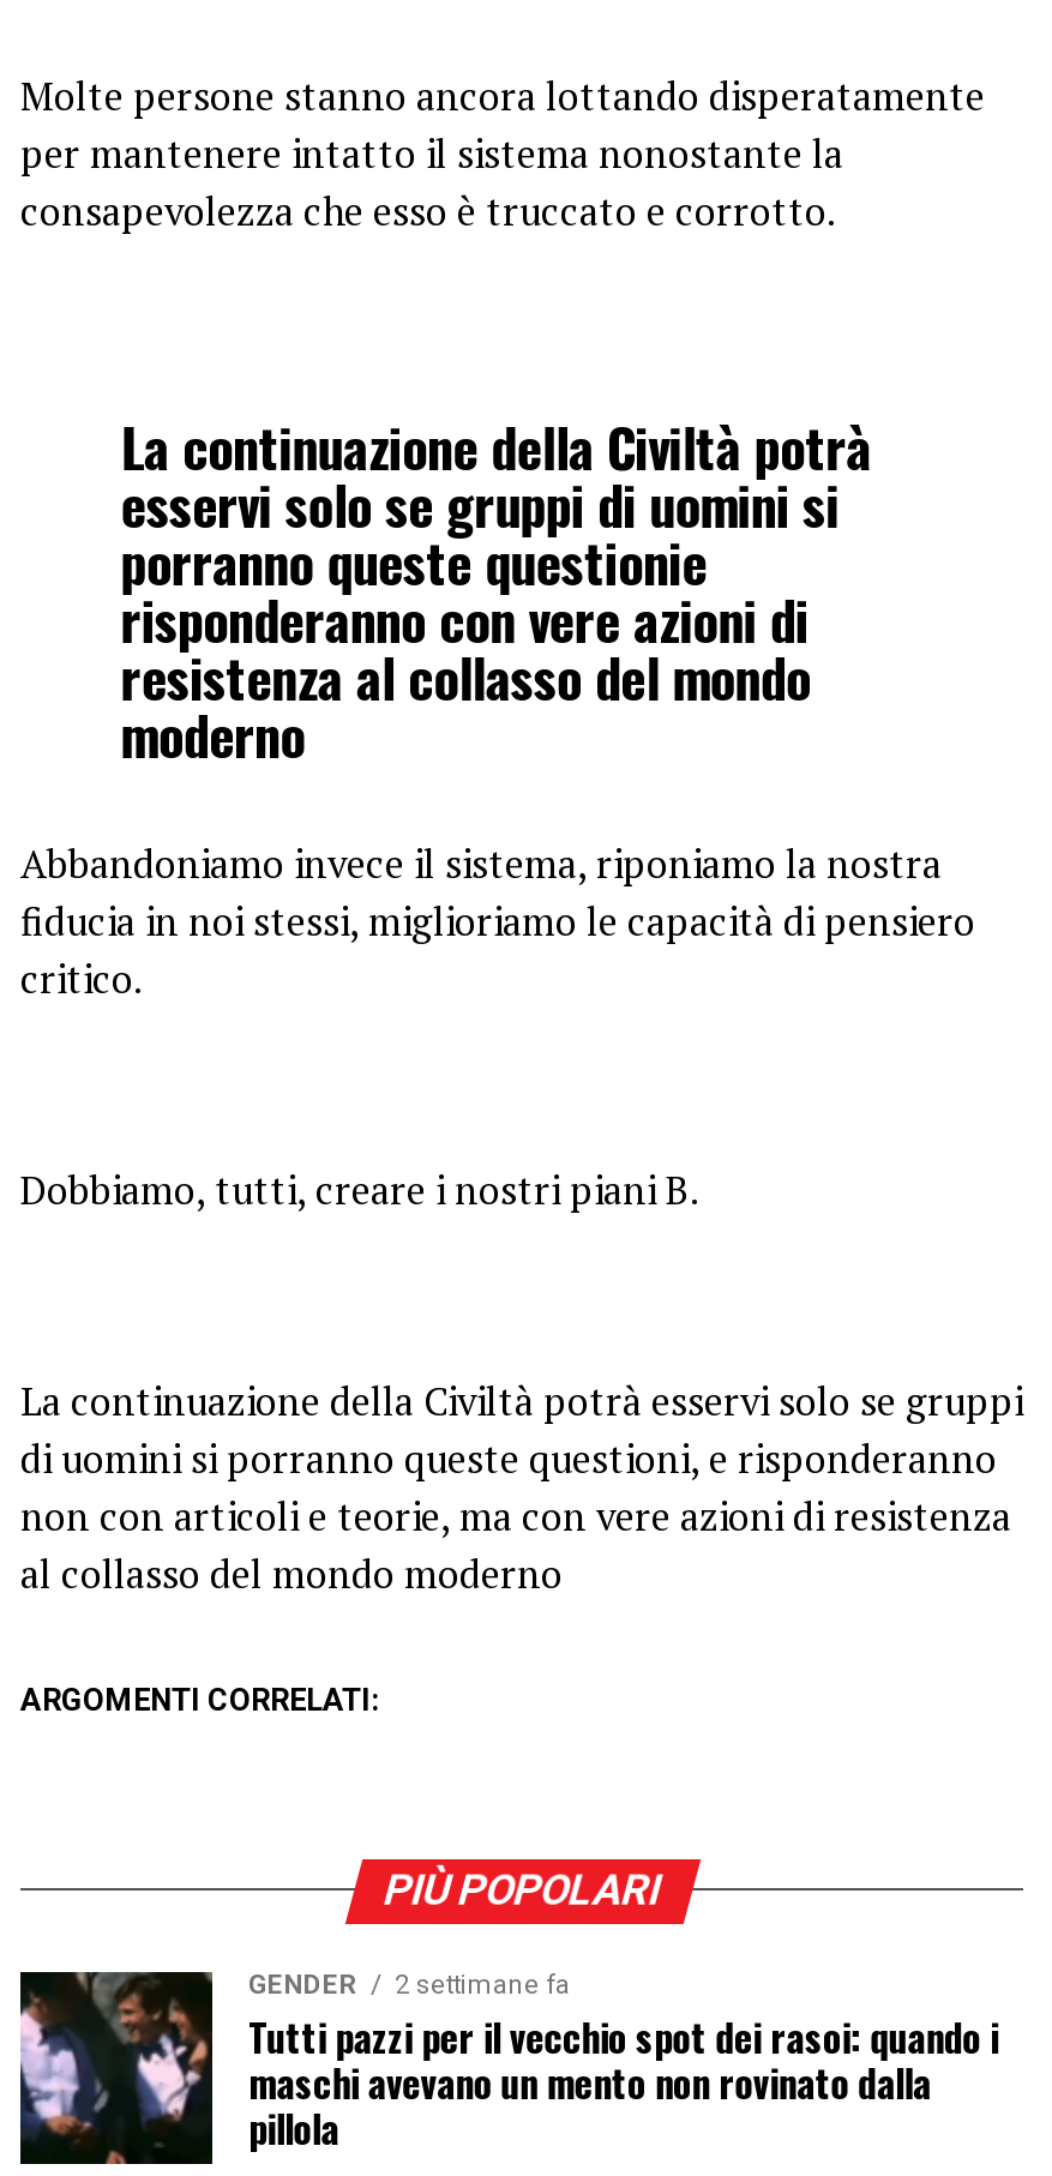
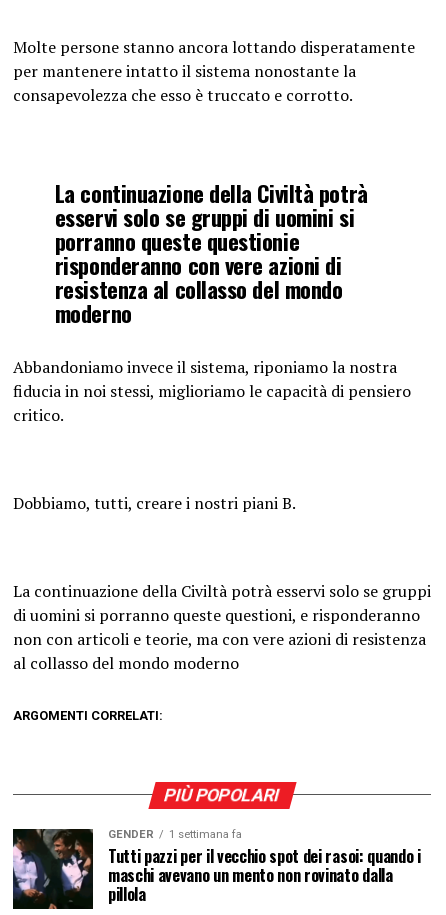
- GENDER 2 settimane fa
+ GENDER 1 settimana fa
